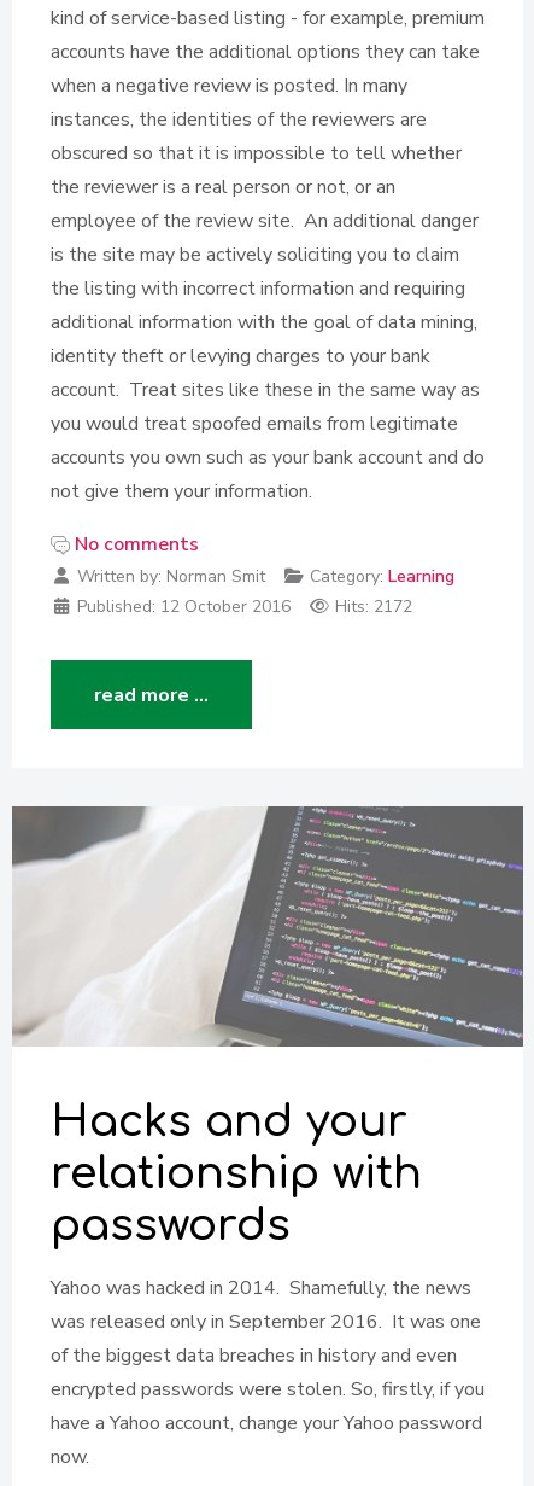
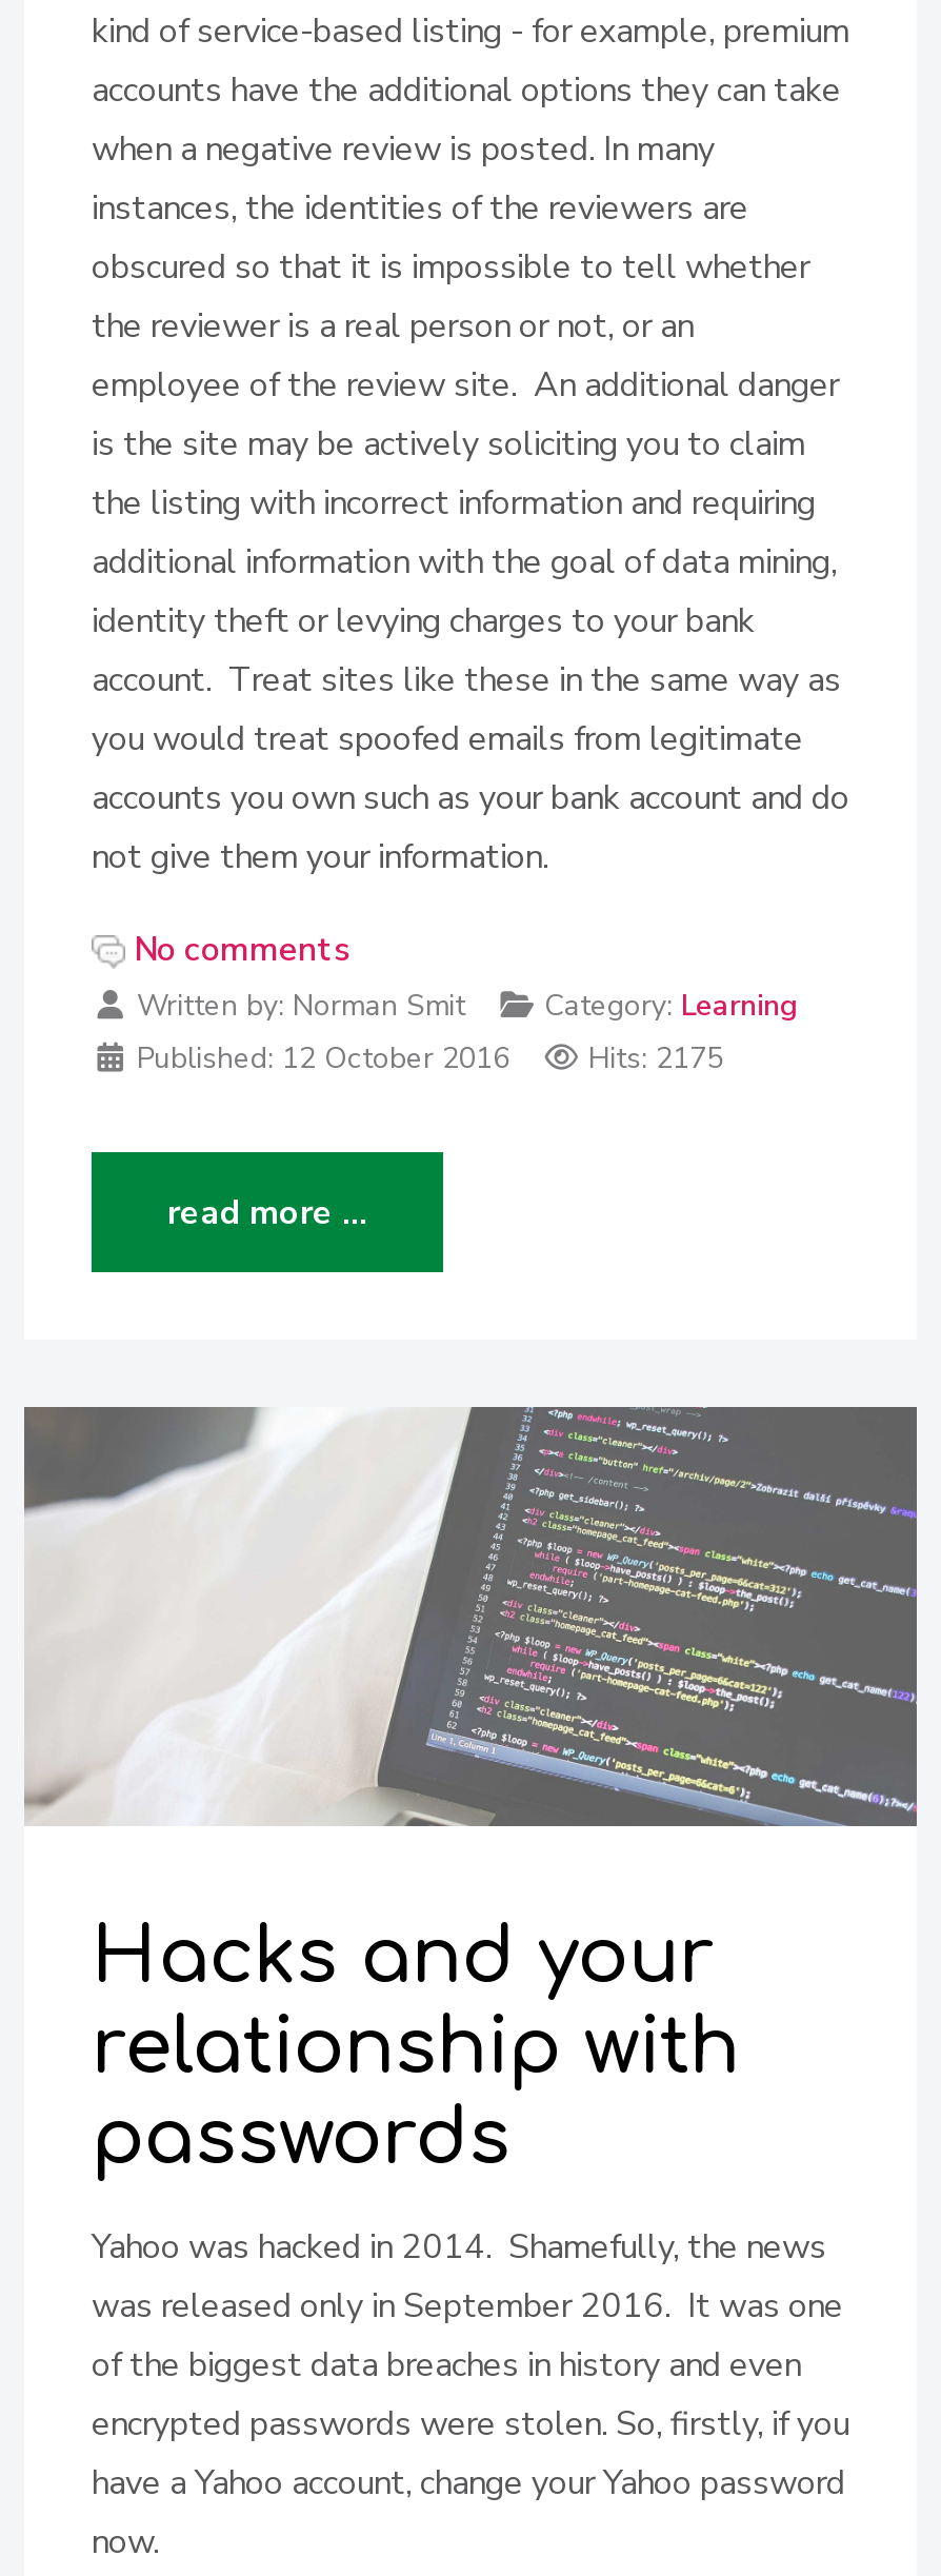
- Published: 12 October 2016 Hits: 2172
+ Published: 12 October 2016 Hits: 2175
